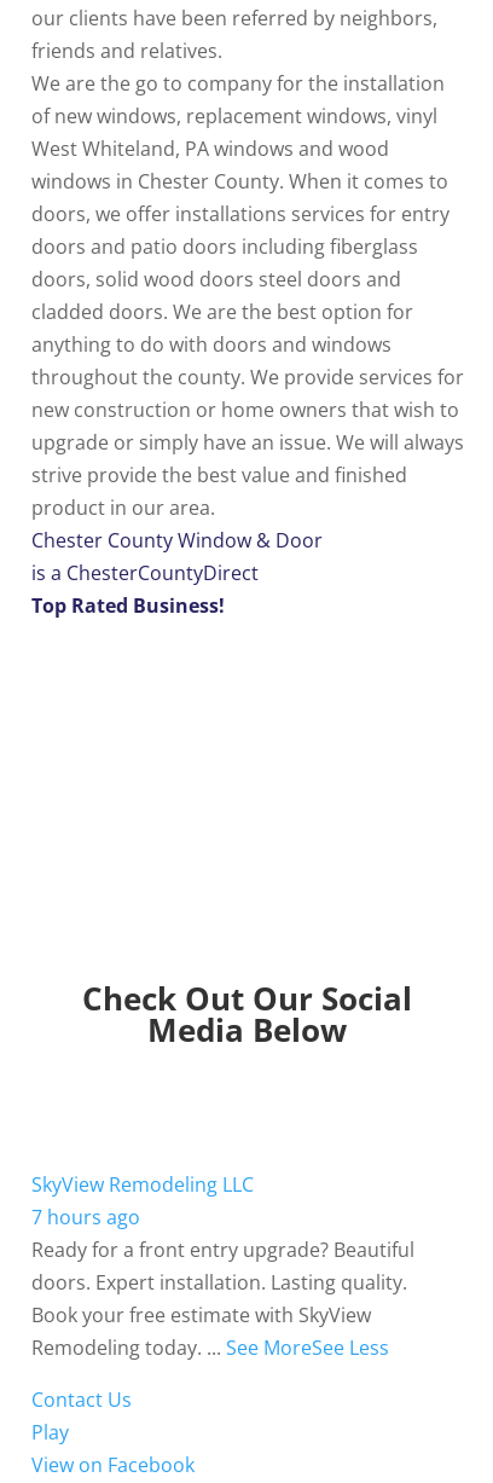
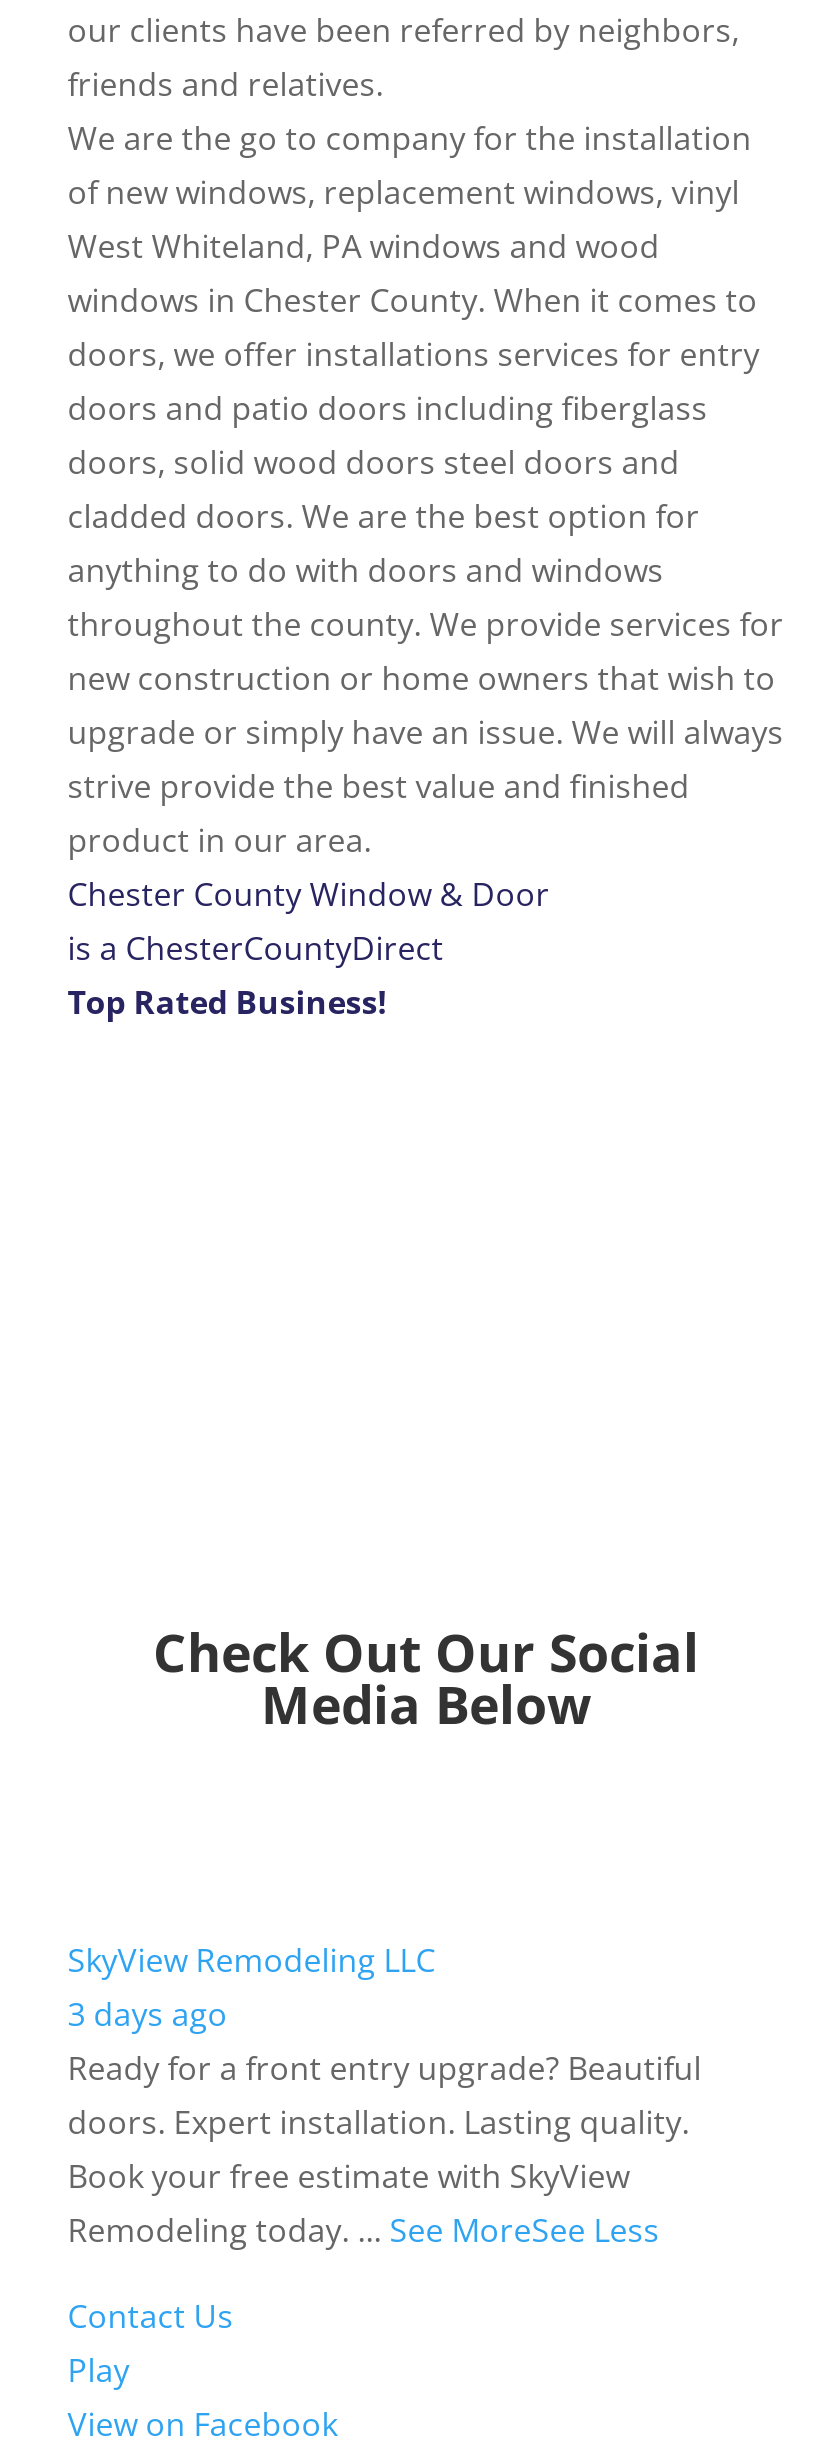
- 7 hours ago
+ 3 days ago
